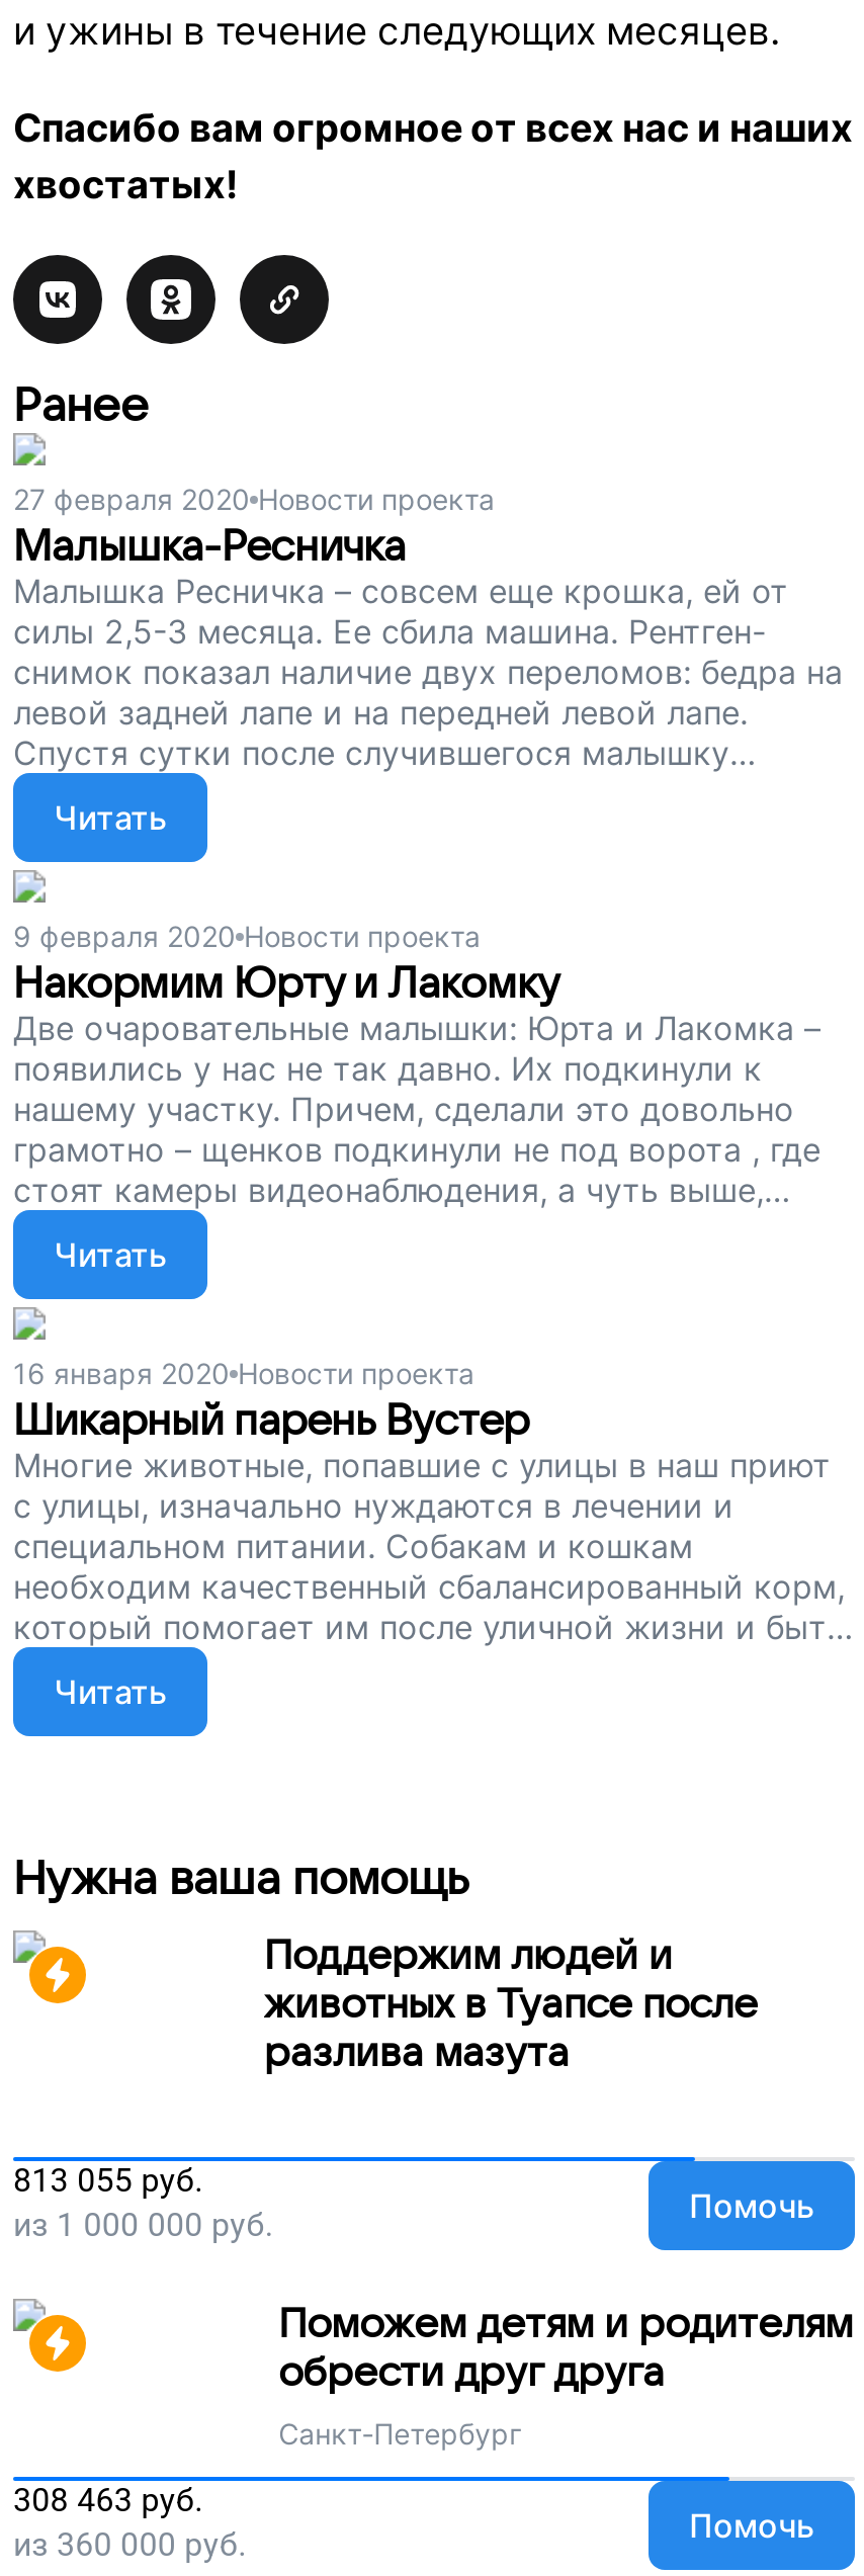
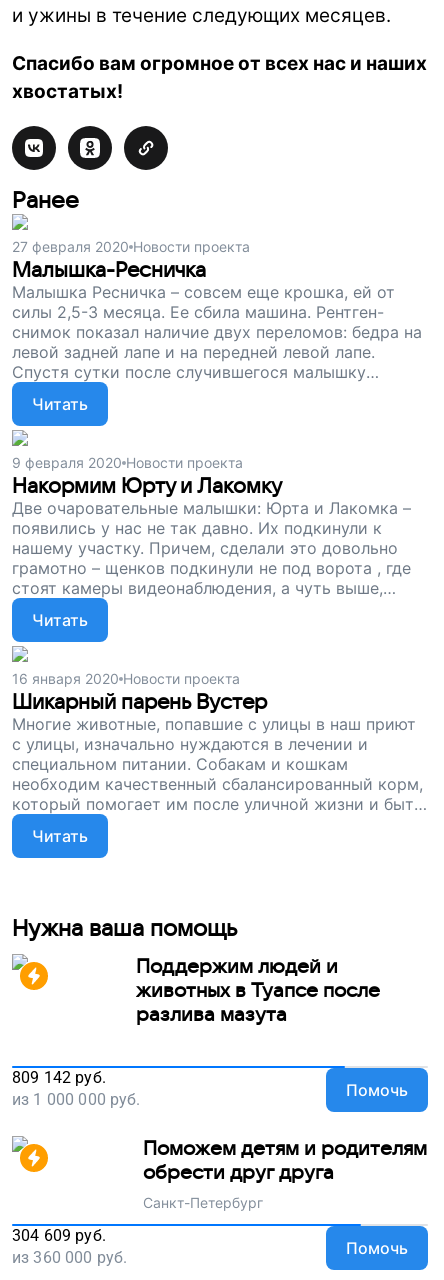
- 813 055 руб.
+ 809 142 руб.

- 308 463 руб.
+ 304 609 руб.
